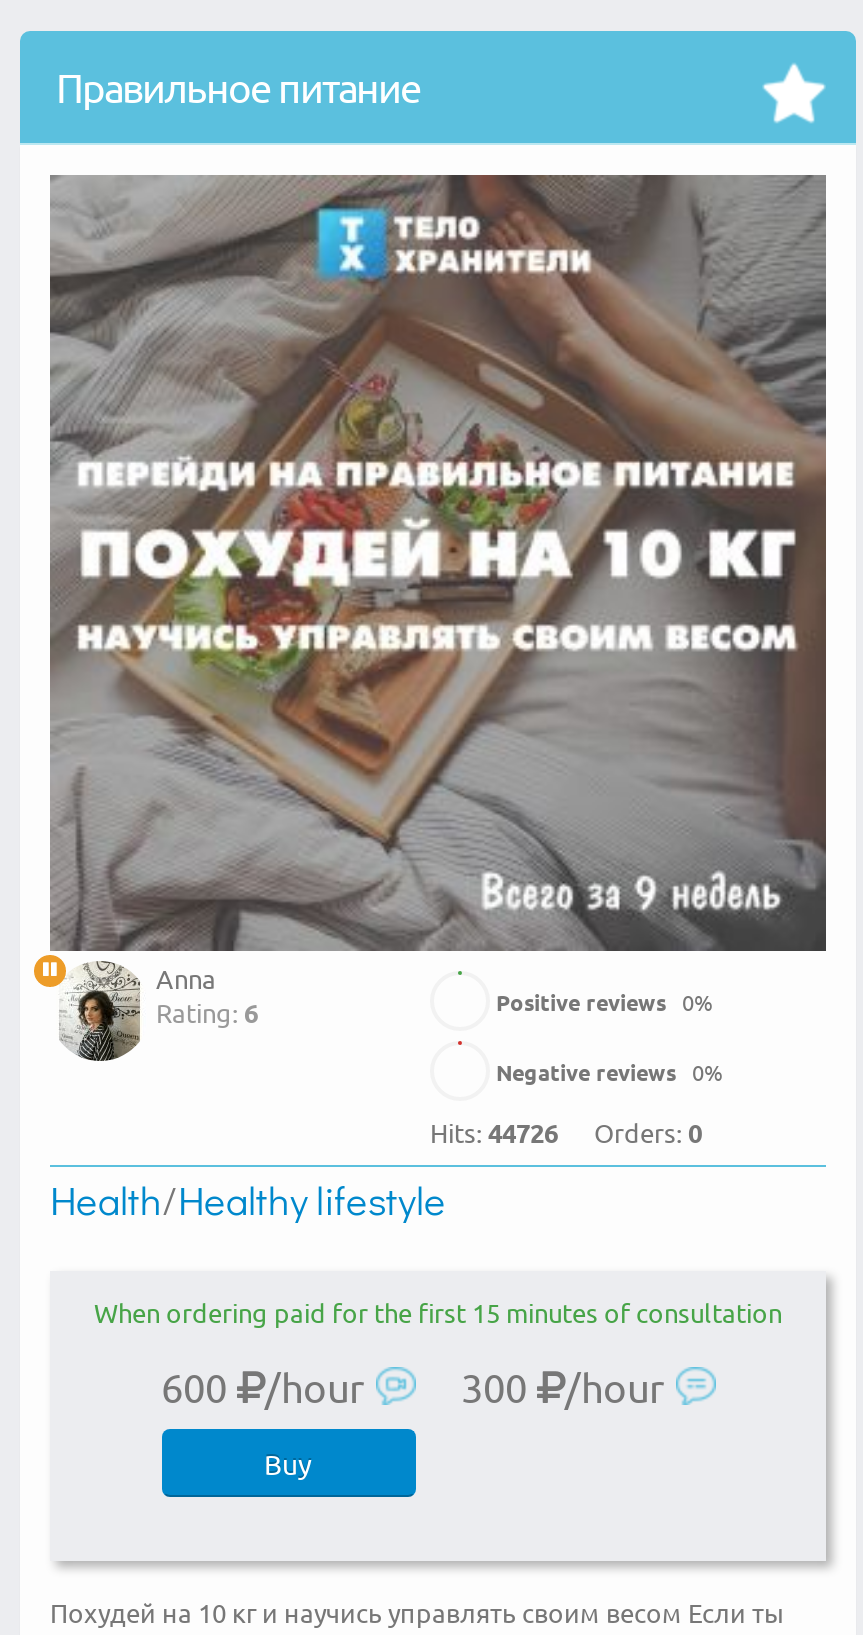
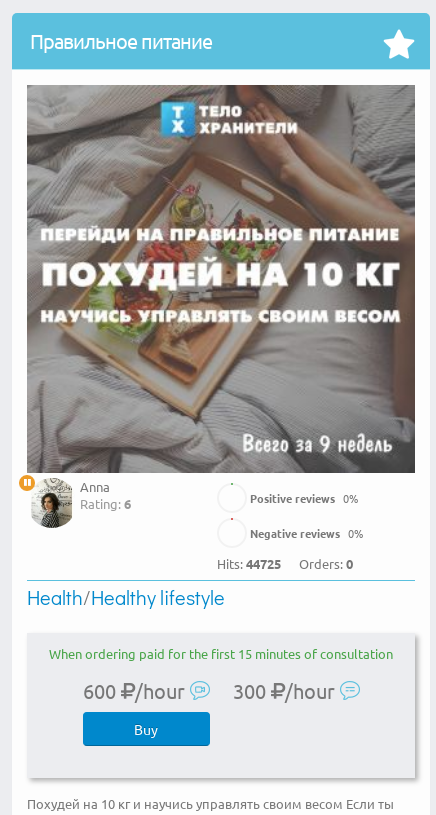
- Hits: 44726 Orders: 0
+ Hits: 44725 Orders: 0
